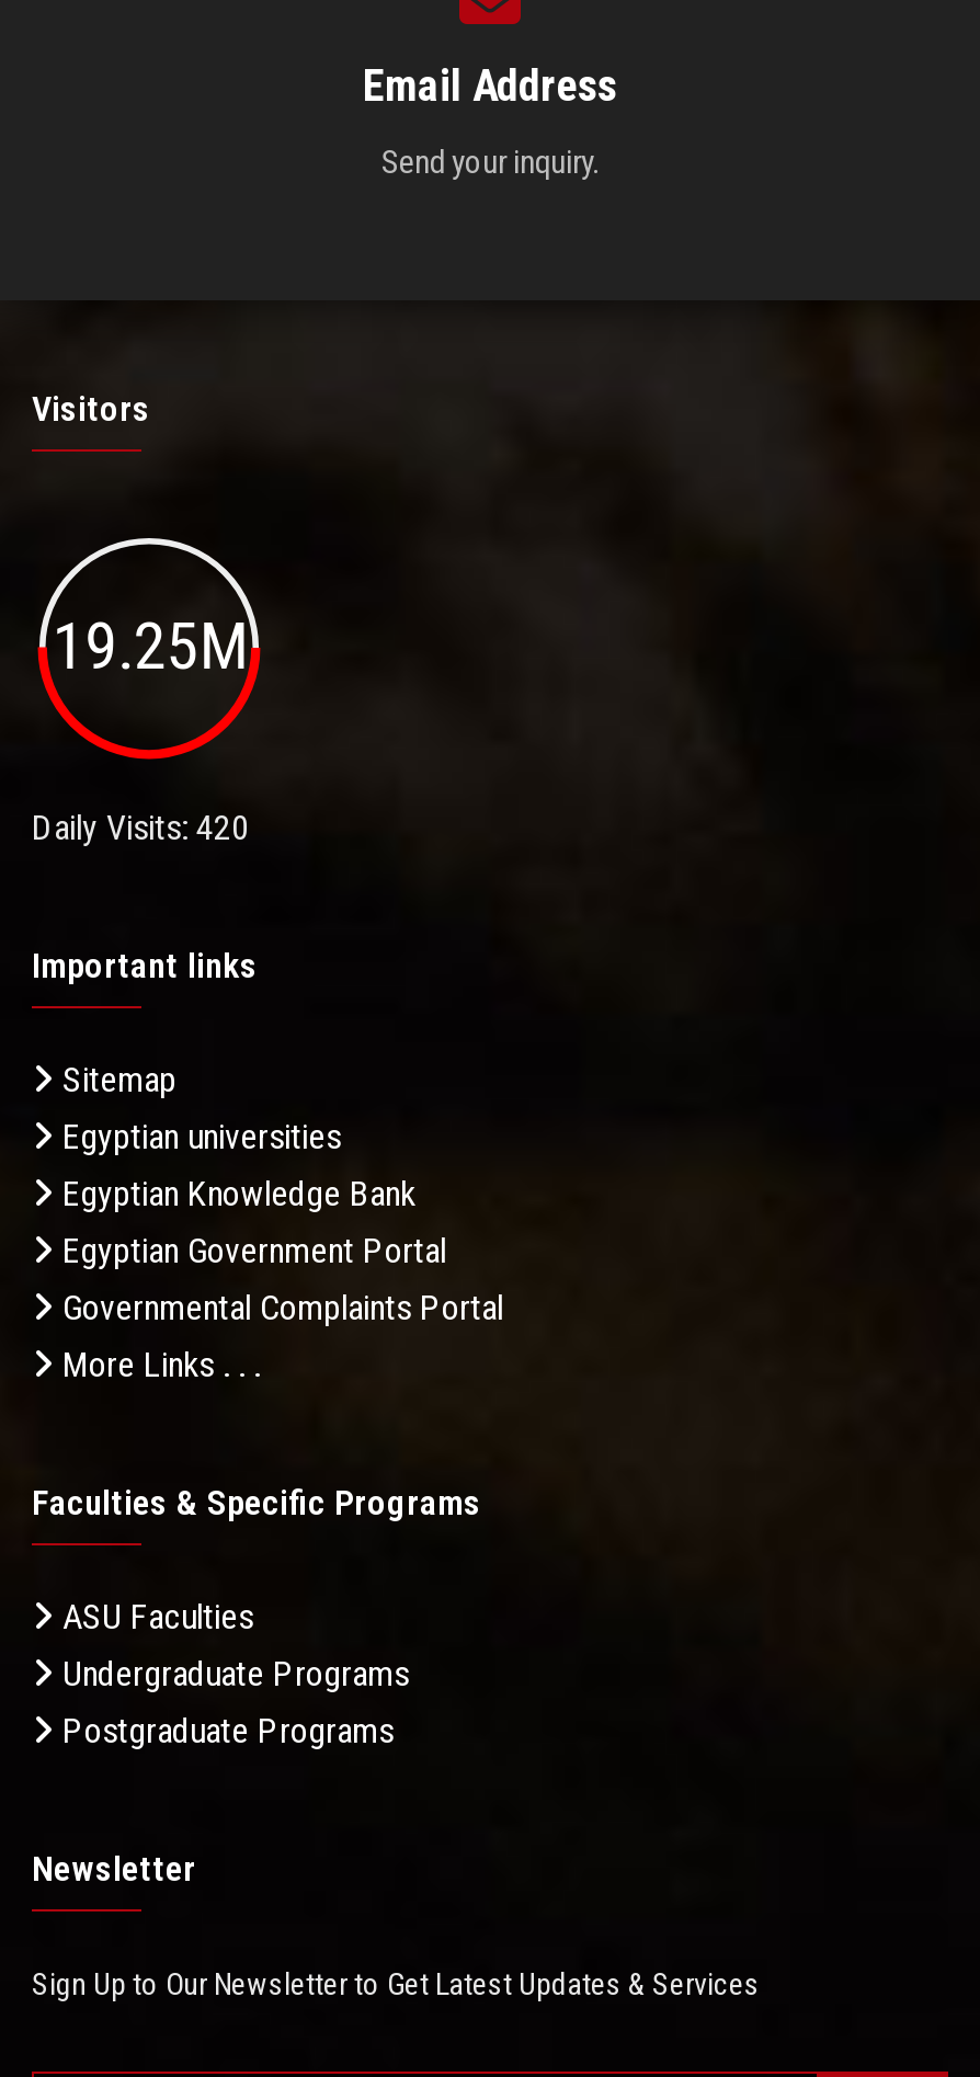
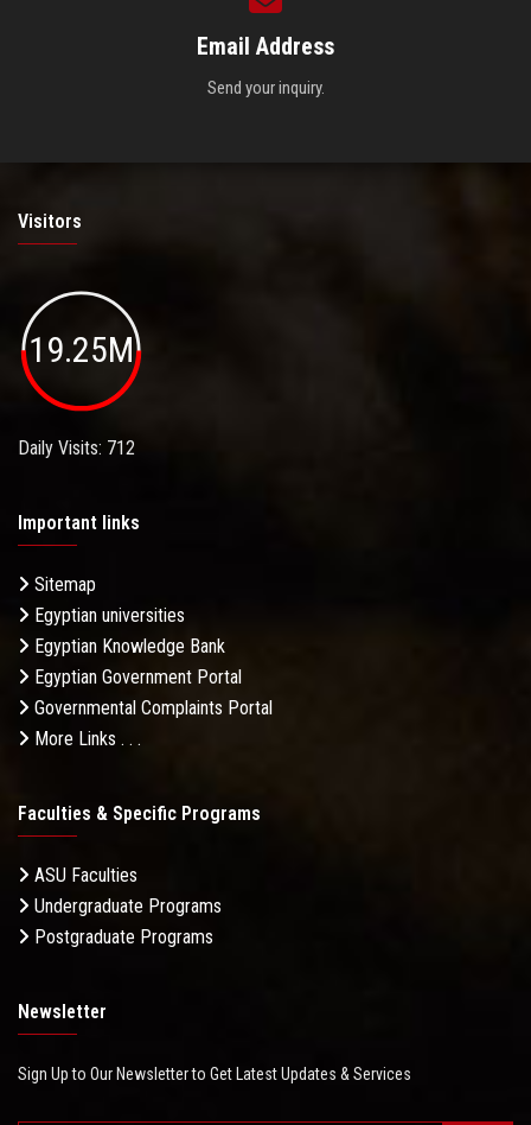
- Daily Visits: 420
+ Daily Visits: 712
